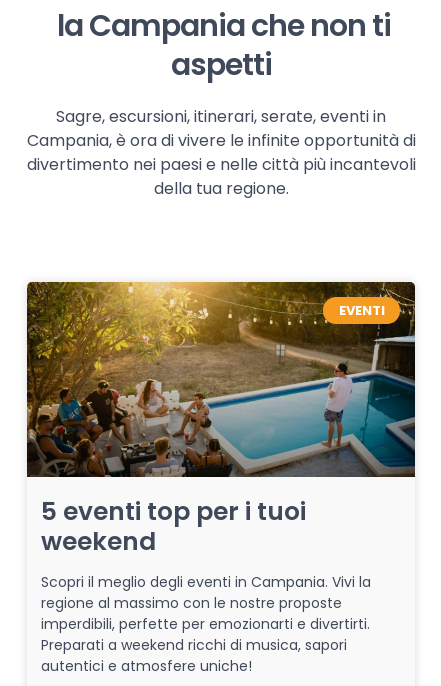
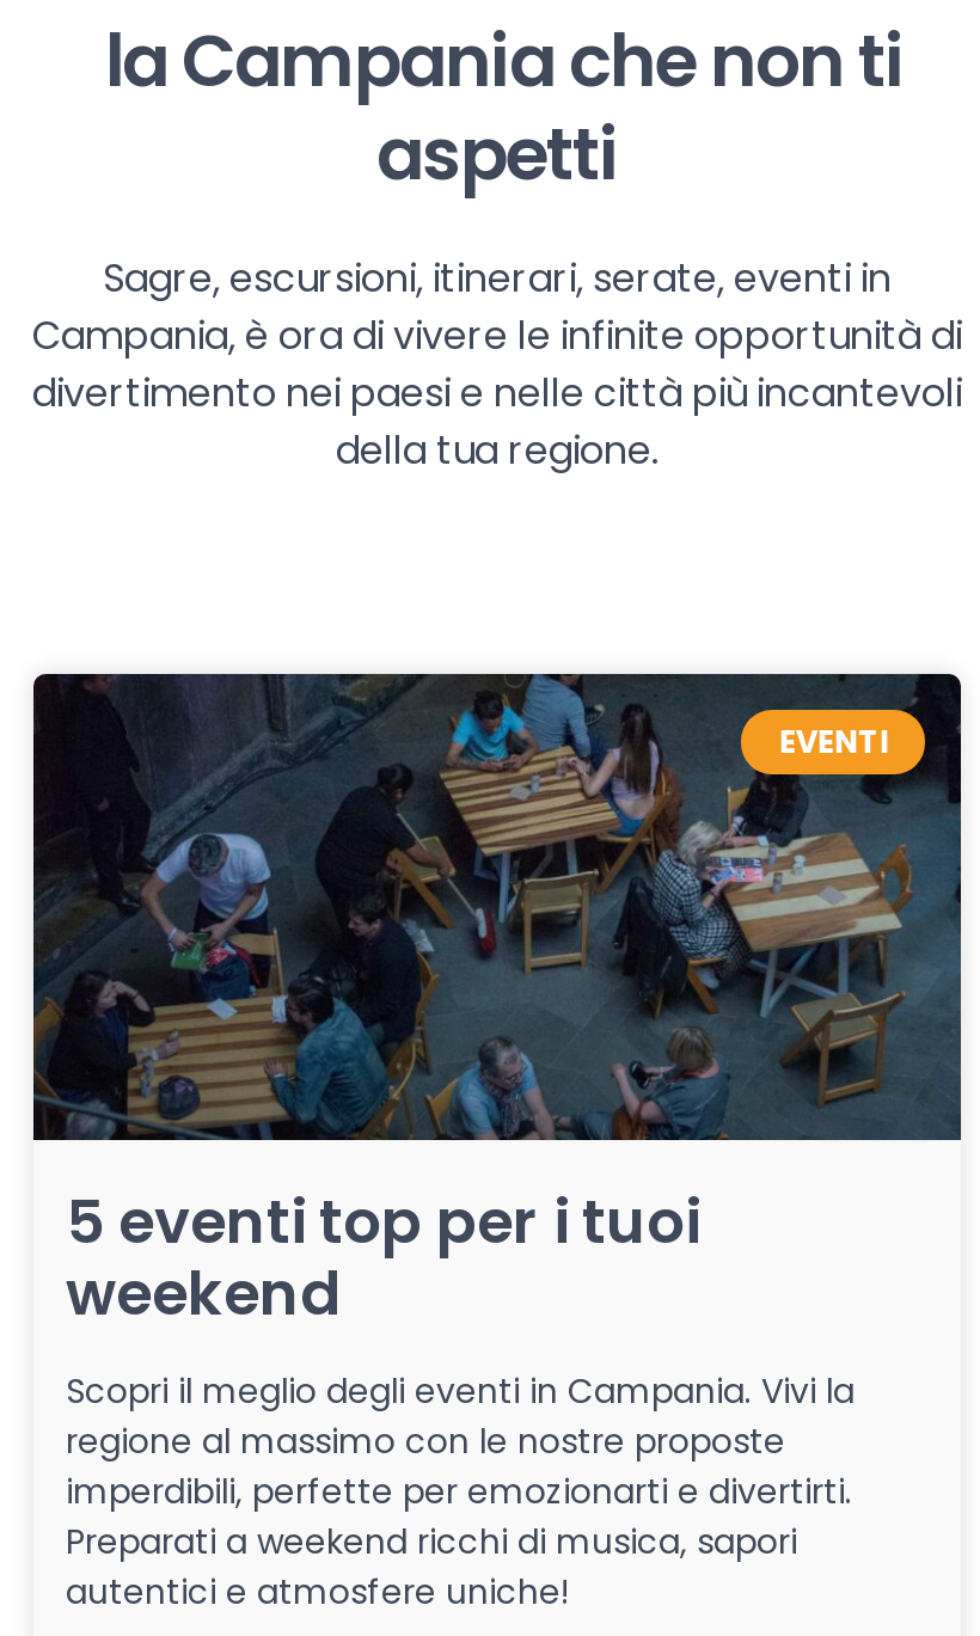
- [image]
+ [image]
